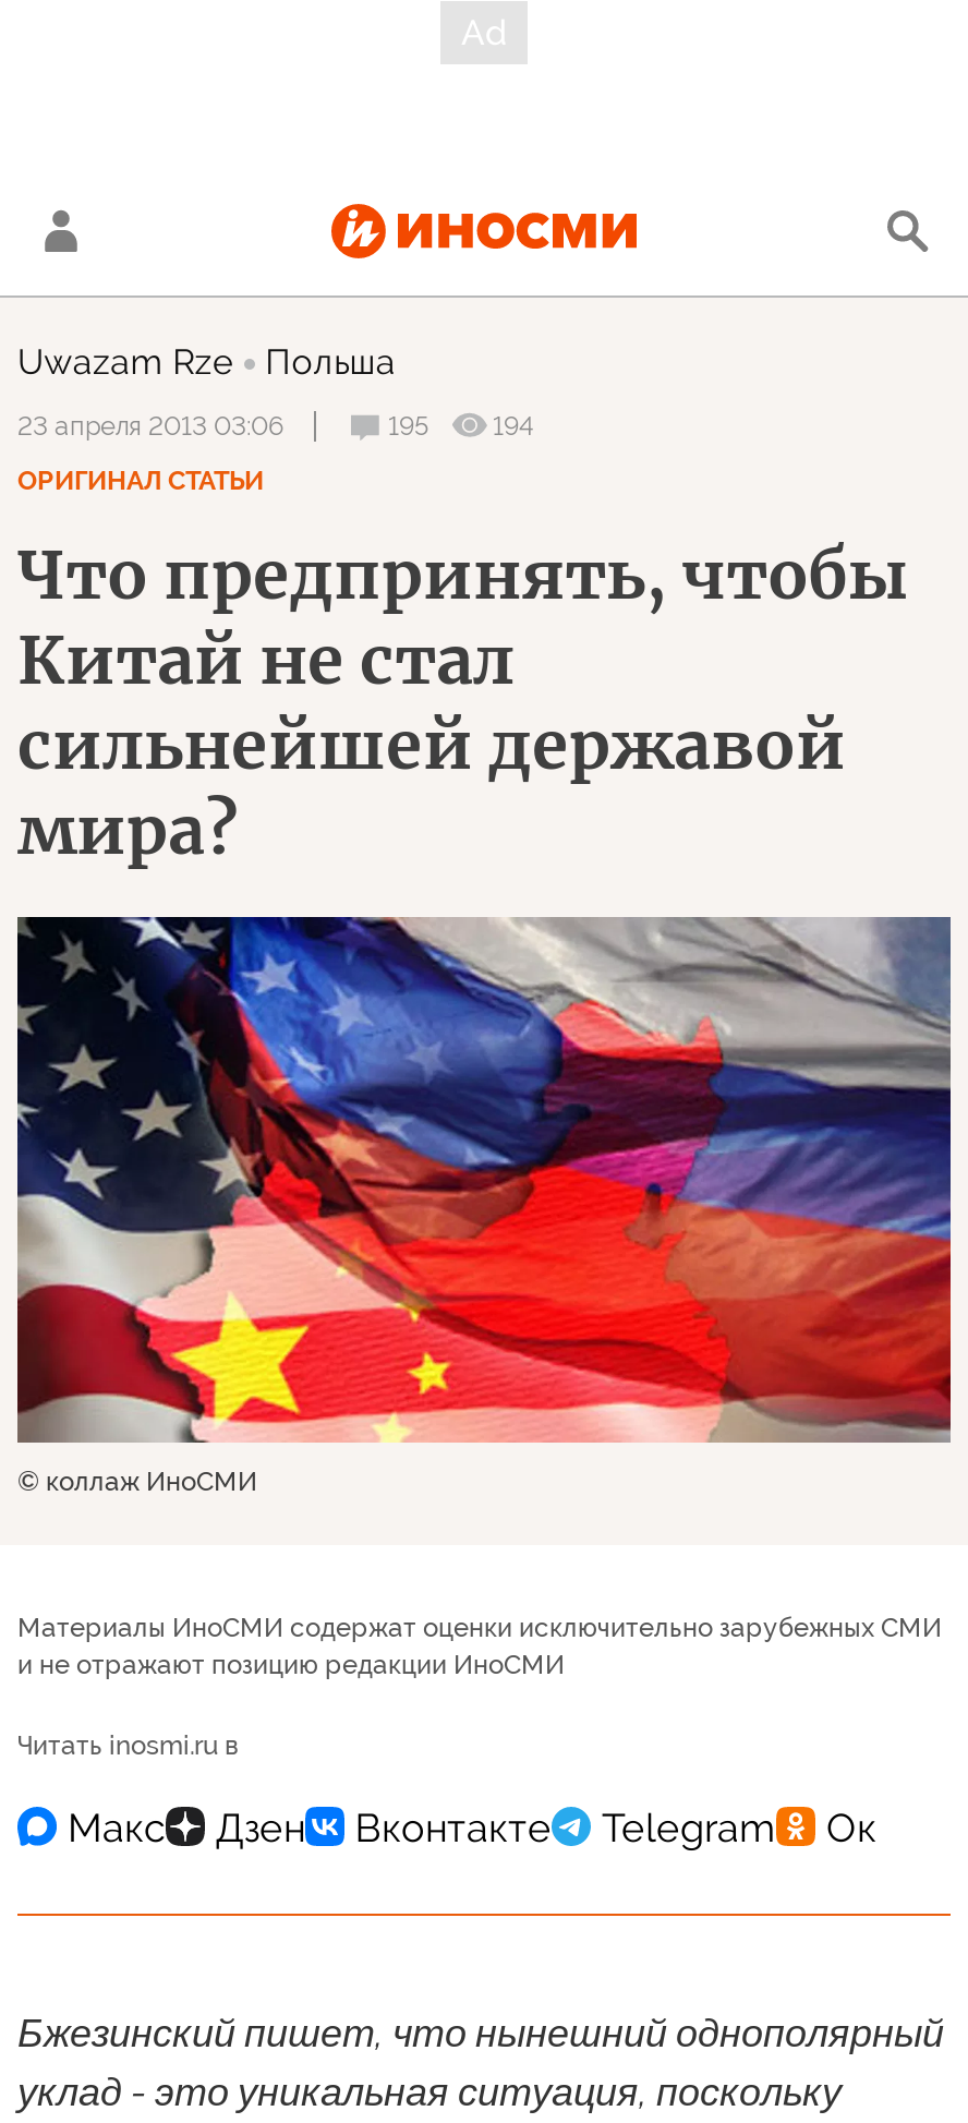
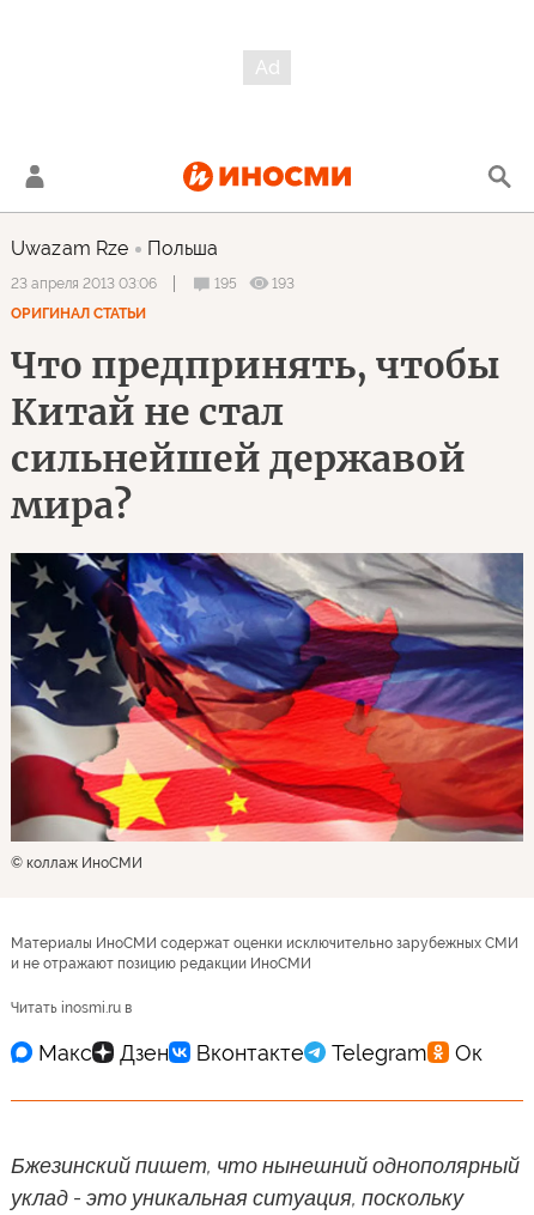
- 194
+ 193
